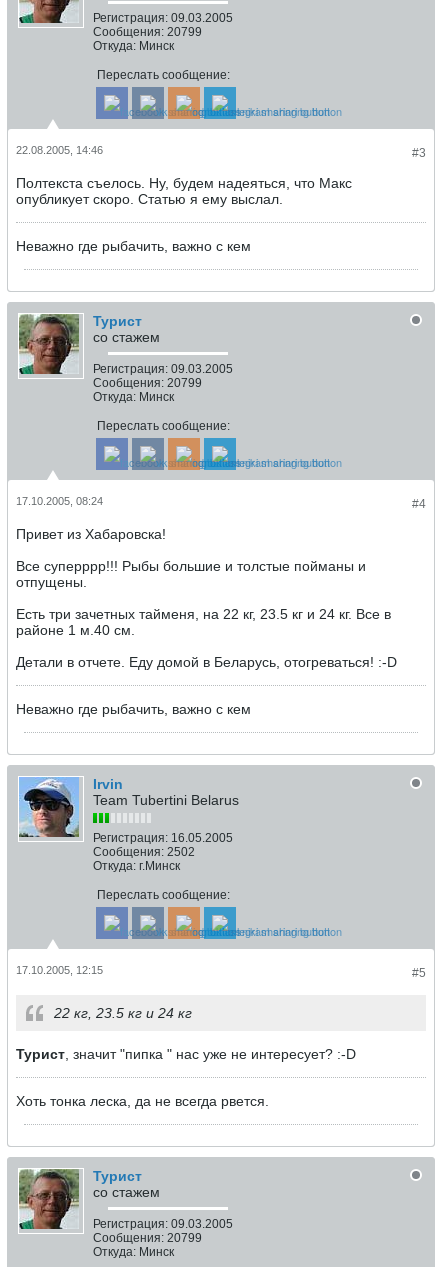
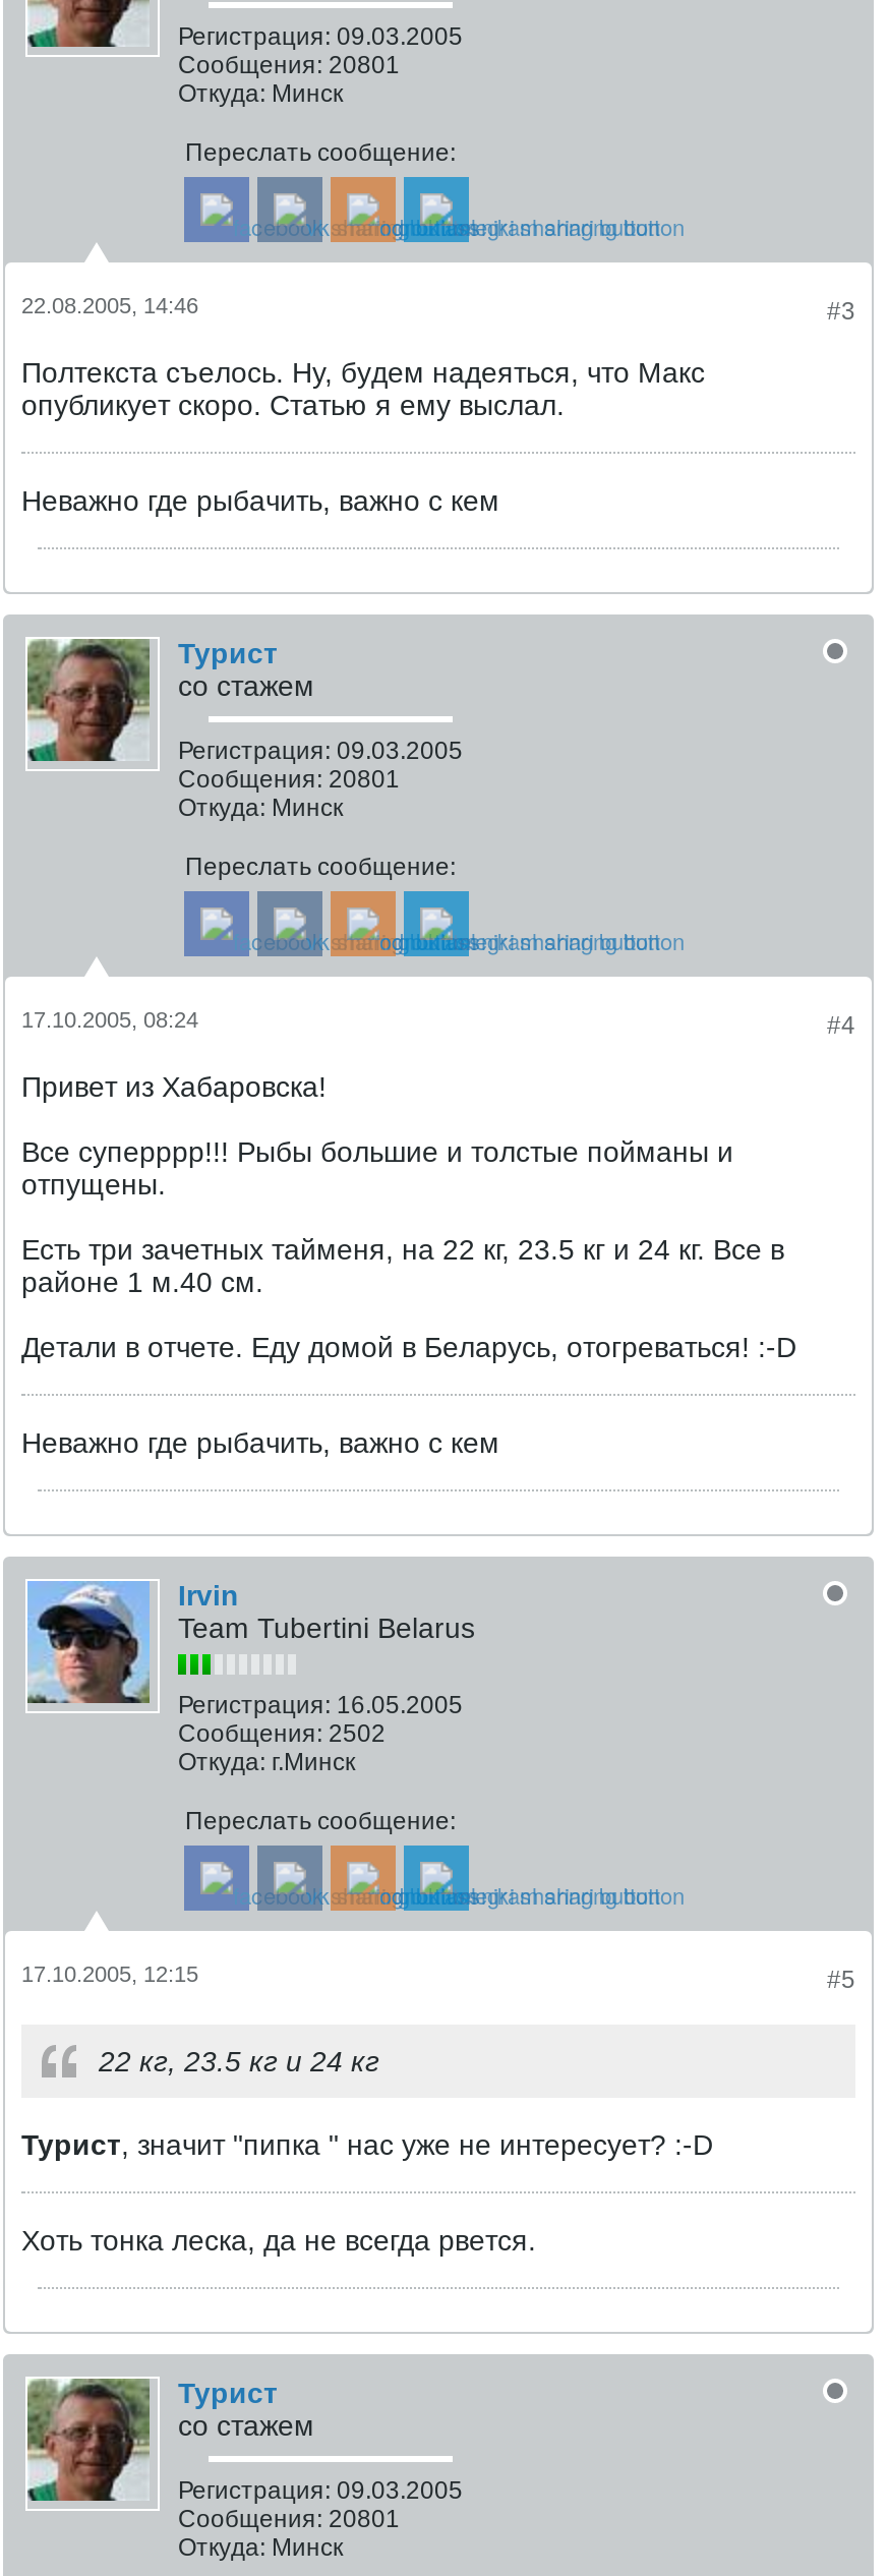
- Сообщения: 20799
+ Сообщения: 20801

- Сообщения: 20799
+ Сообщения: 20801

- Сообщения: 20799
+ Сообщения: 20801
